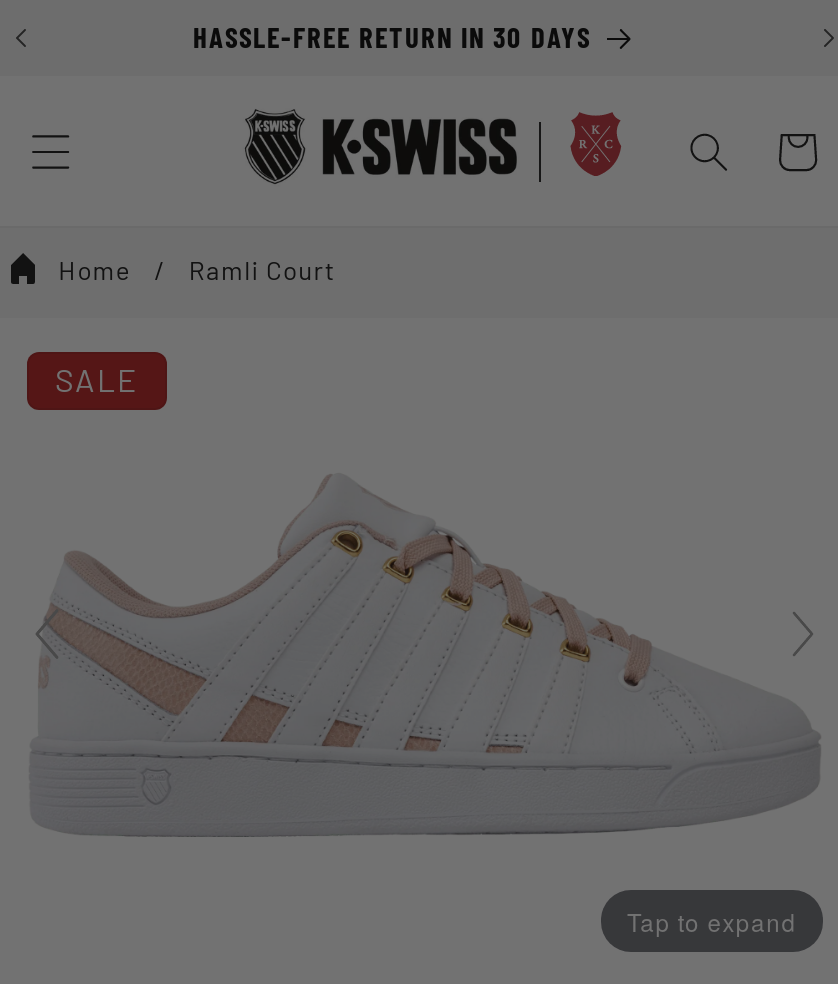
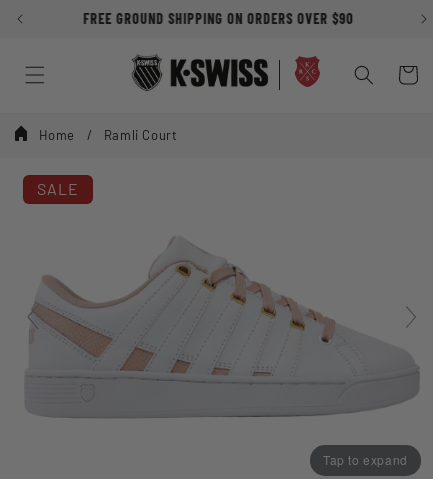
- HASSLE-FREE RETURN IN 30 DAYS
+ FREE GROUND SHIPPING ON ORDERS OVER $90
